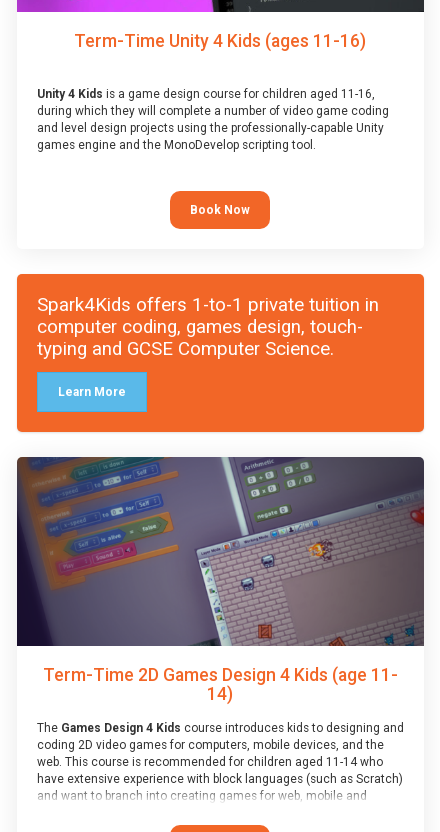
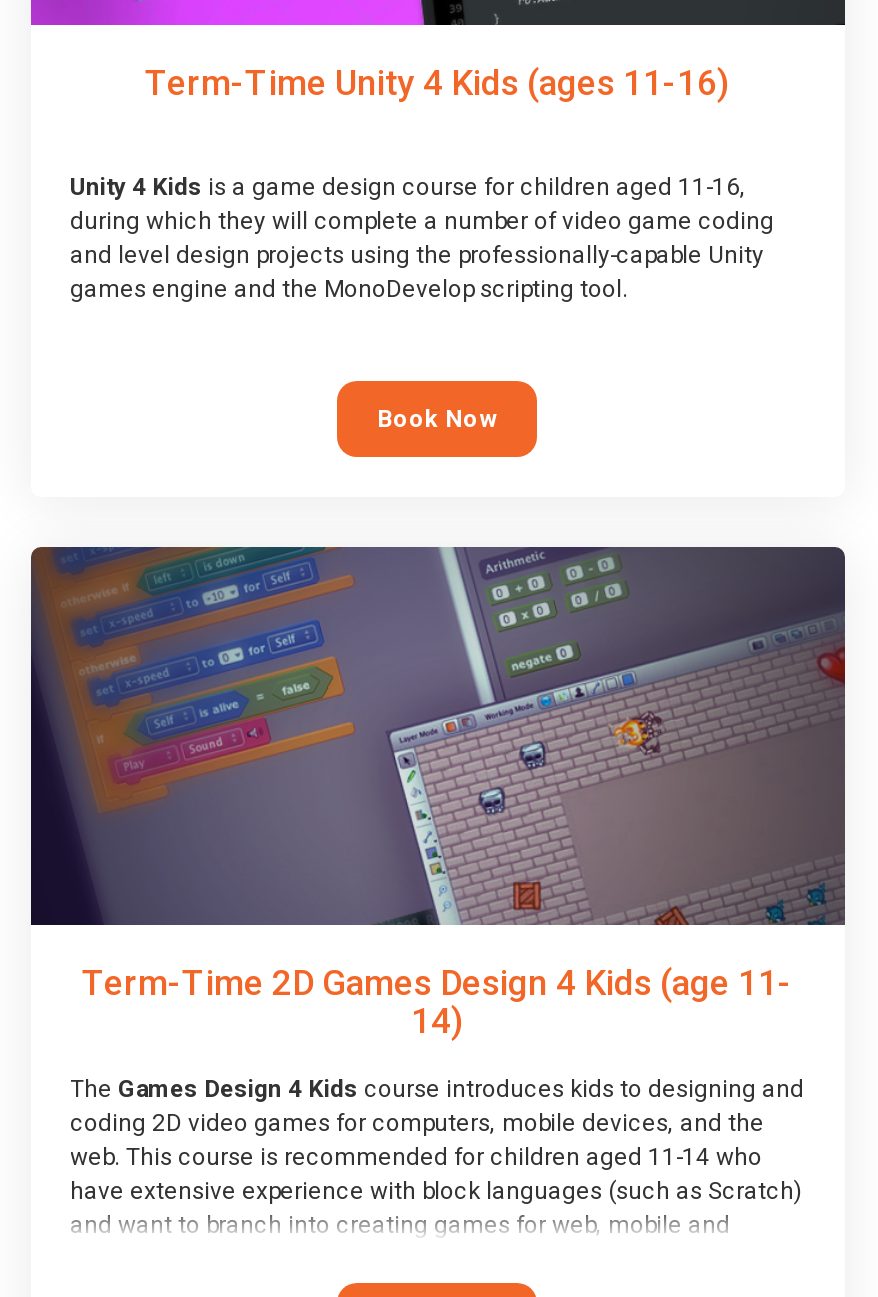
- [image]
- Spark4Kids offers 1-to-1 private tuition in
- computer coding, games design, touch-
- typing and GCSE Computer Science.
- Learn More
